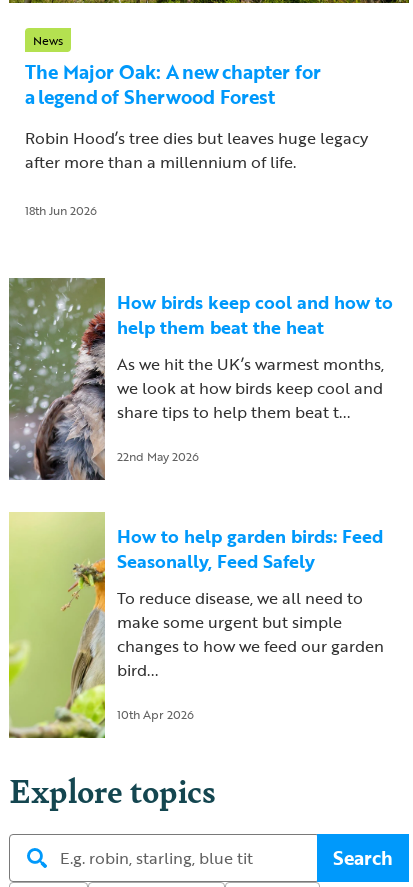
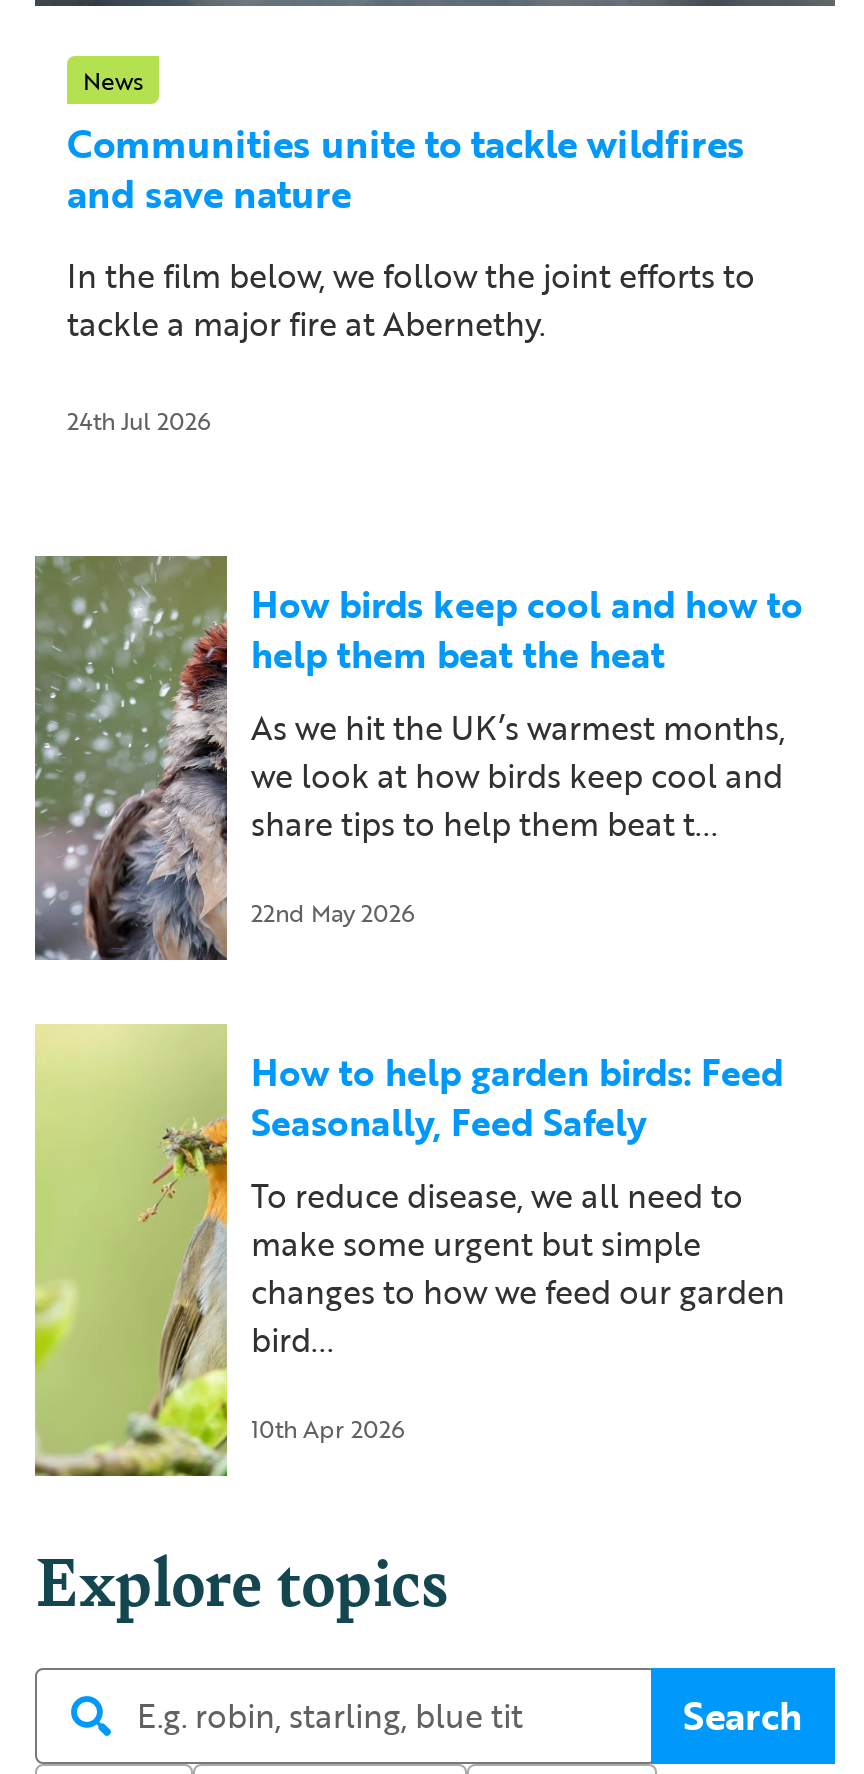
- The Major Oak: A new chapter for
- a legend of Sherwood Forest
+ Communities unite to tackle wildfires
+ and save nature

- Robin Hood’s tree dies but leaves huge legacy
- after more than a millennium of life.
+ In the film below, we follow the joint efforts to
+ tackle a major fire at Abernethy.

- 18th Jun 2026
+ 24th Jul 2026
